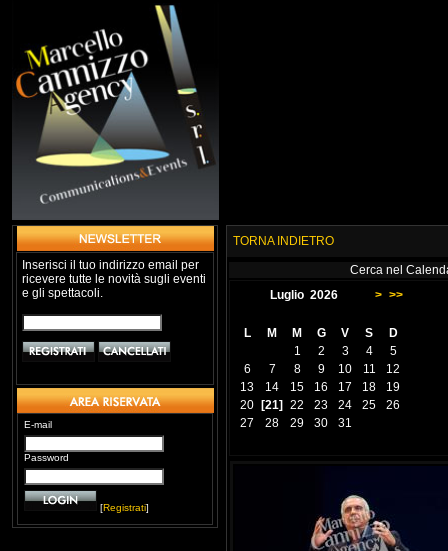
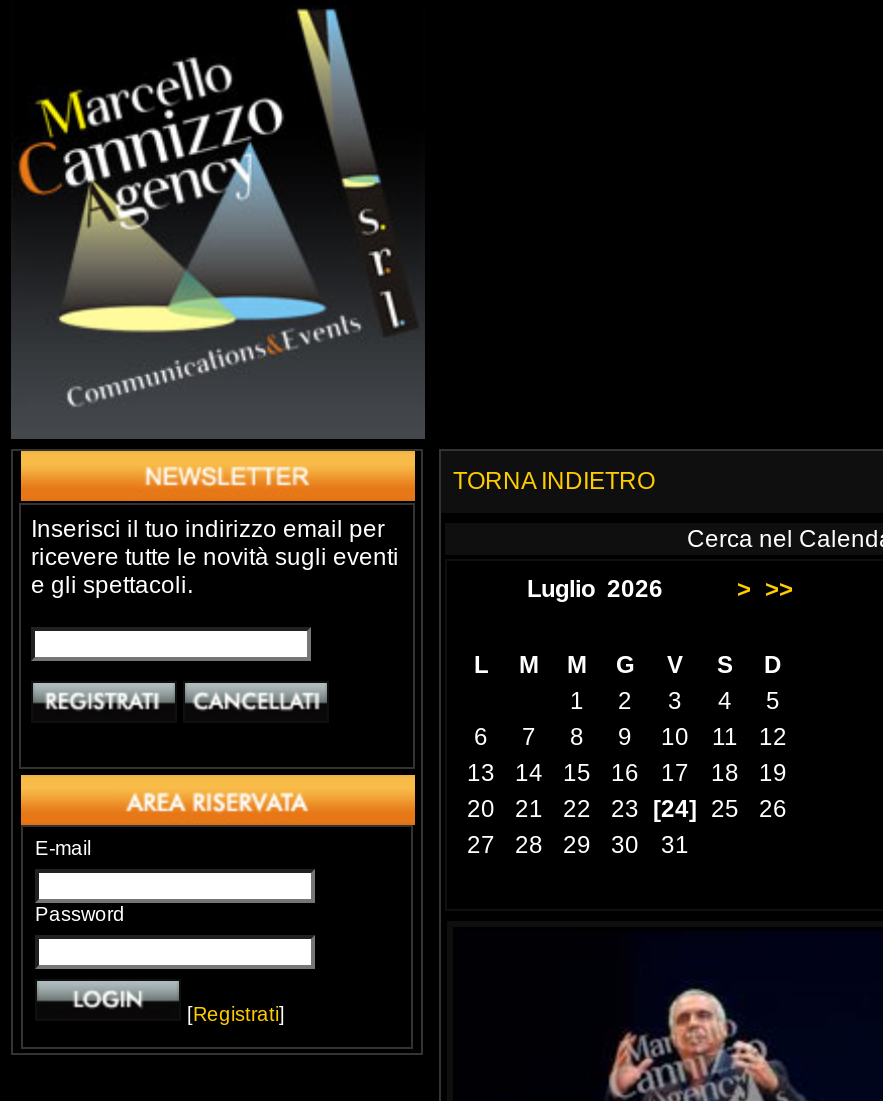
- 20 [21] 22
- 23
- 24
- 25
+ 20
+ 21
+ 22
+ 23 [24] 25
